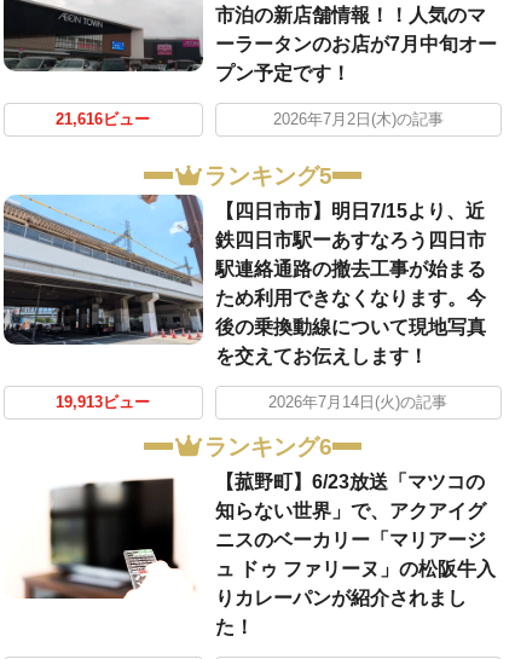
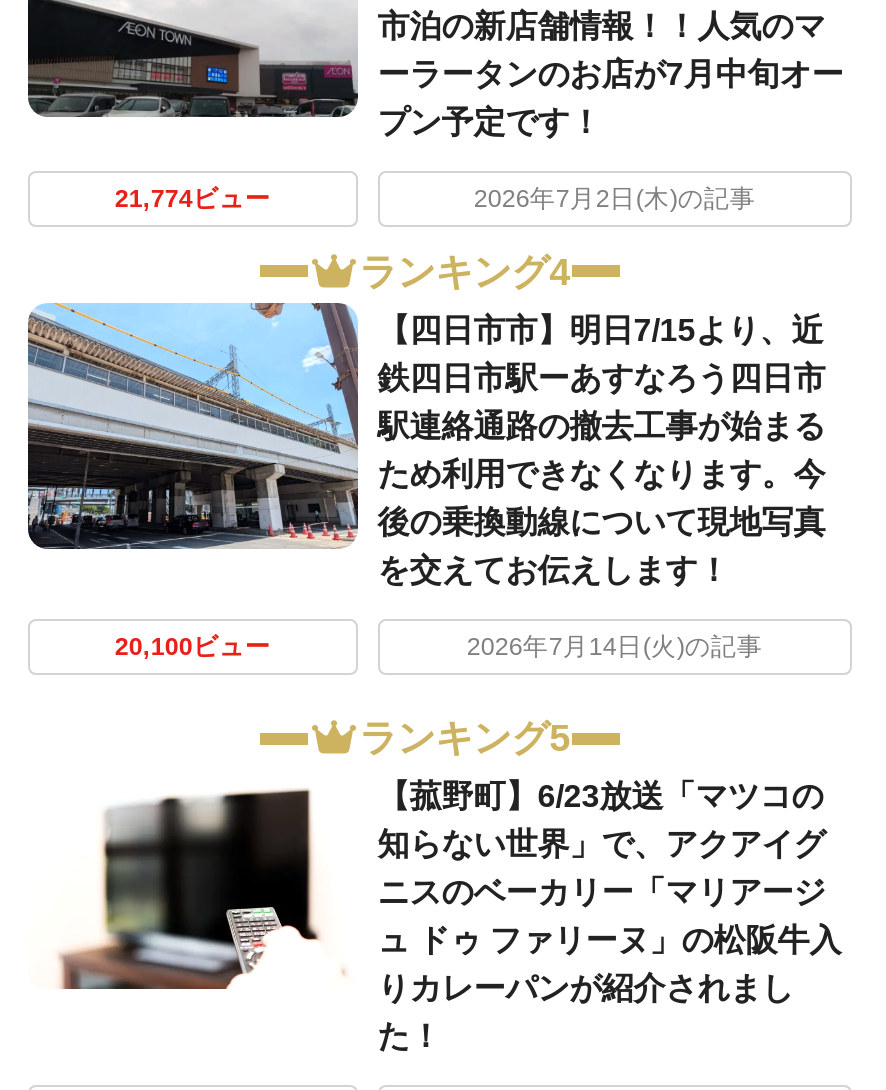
- 21,616ビュー
+ 21,774ビュー

- ランキング5
+ ランキング4

- 19,913ビュー
+ 20,100ビュー

- ランキング6
+ ランキング5
